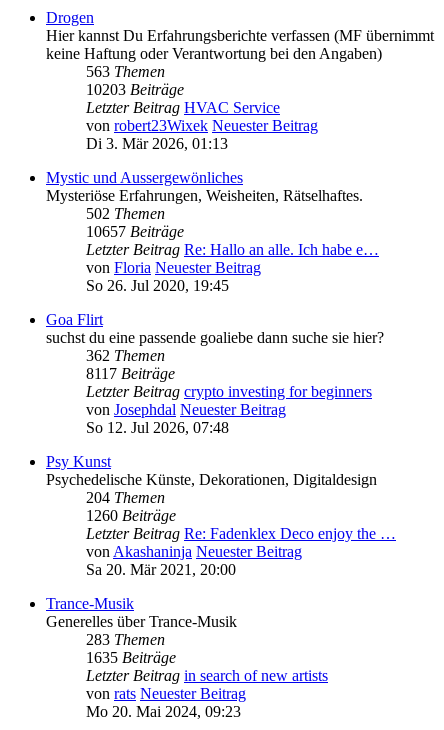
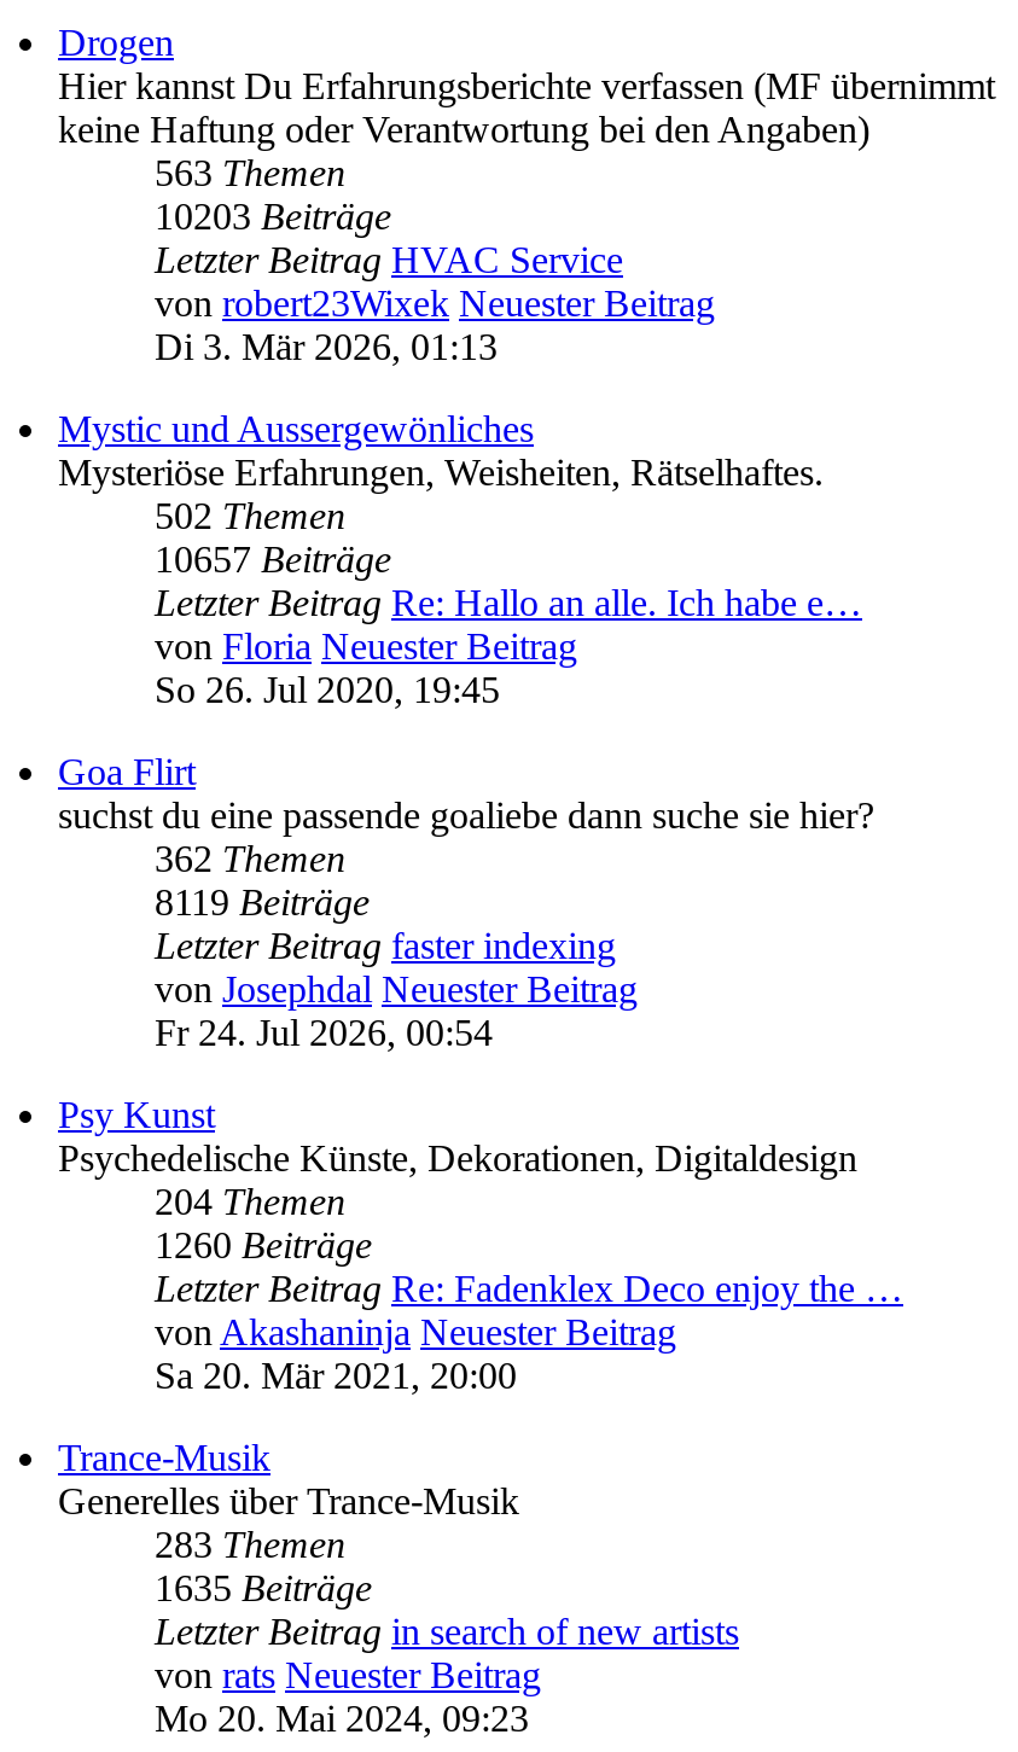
- 8117 Beiträge
- Letzter Beitrag crypto investing for beginners
+ 8119 Beiträge
+ Letzter Beitrag faster indexing

- So 12. Jul 2026, 07:48
+ Fr 24. Jul 2026, 00:54
